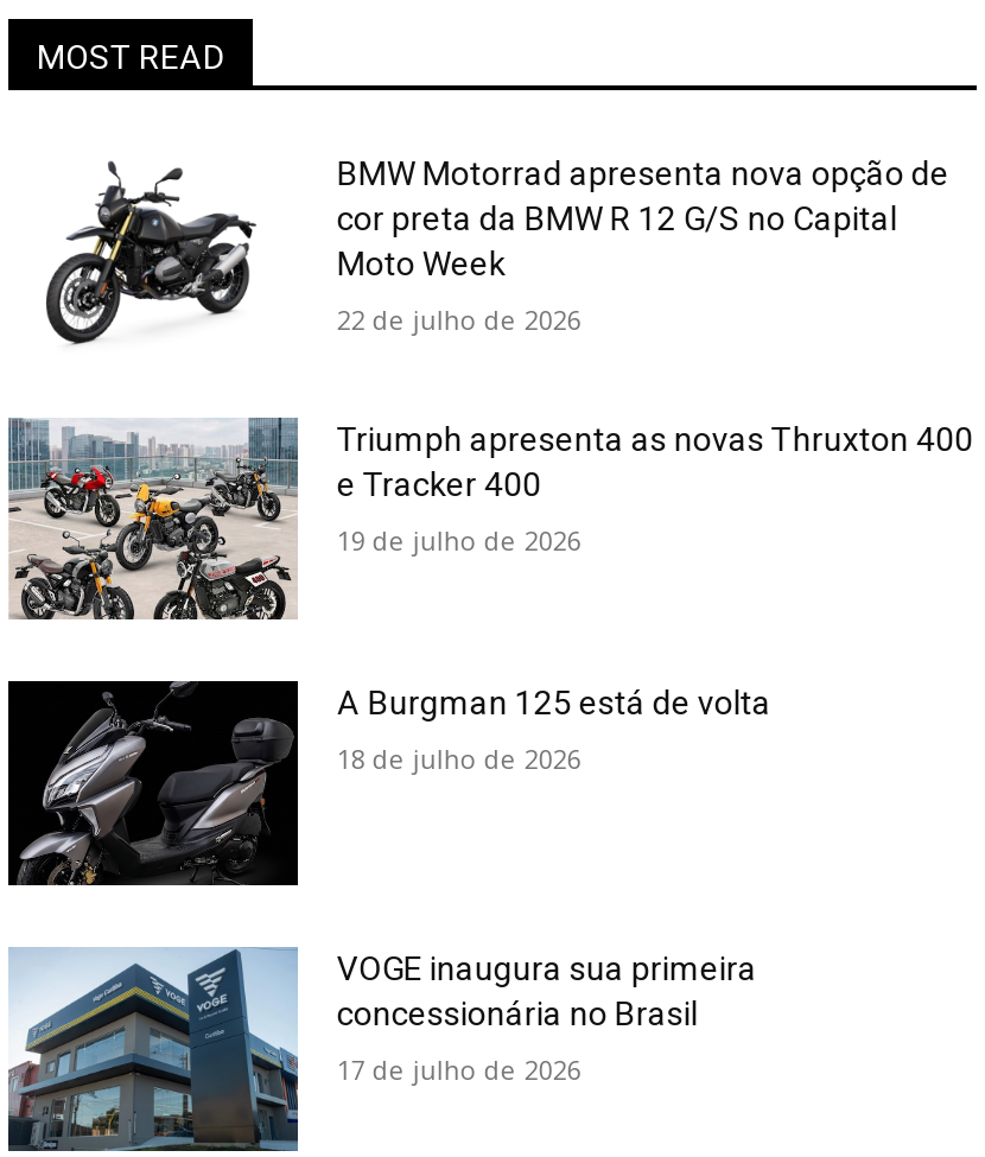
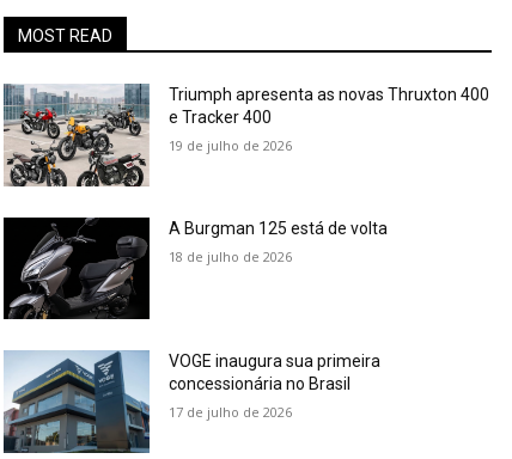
- [image]
- BMW Motorrad apresenta nova opção de
- cor preta da BMW R 12 G/S no Capital
- Moto Week
- 22 de julho de 2026
